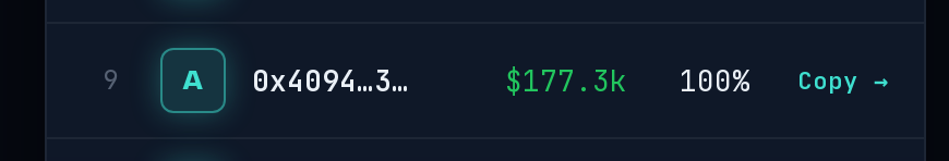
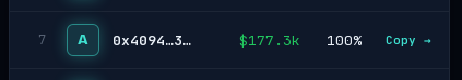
- 9 A
+ 7 A
